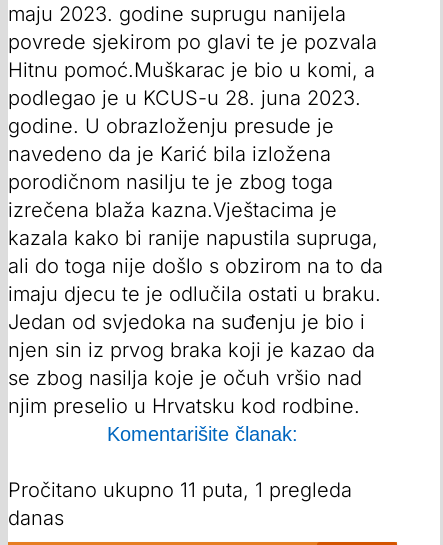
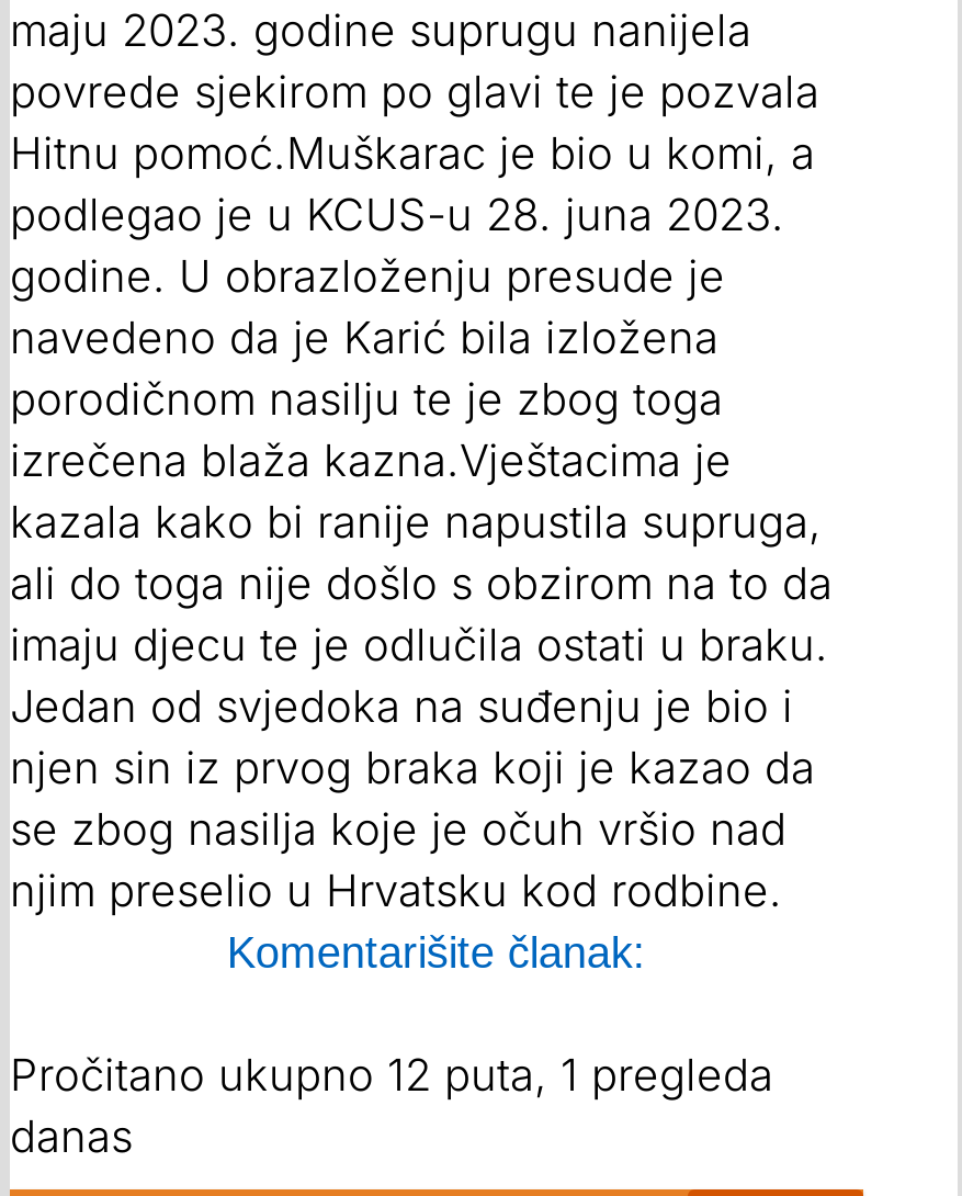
- Pročitano ukupno 11 puta, 1 pregleda
+ Pročitano ukupno 12 puta, 1 pregleda
